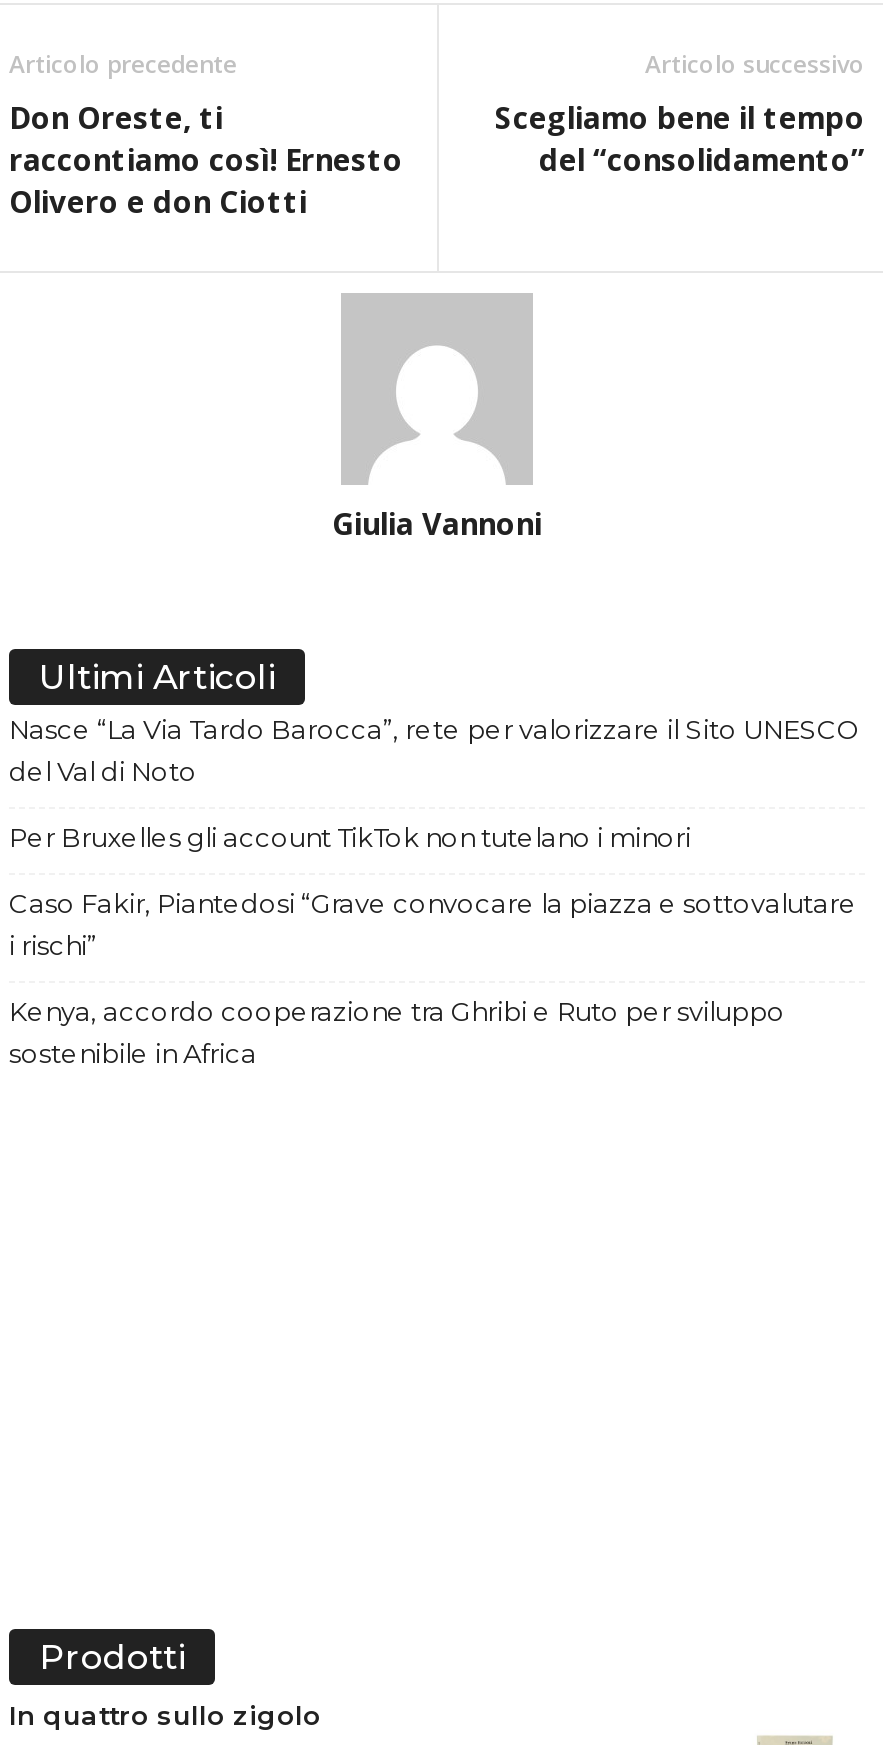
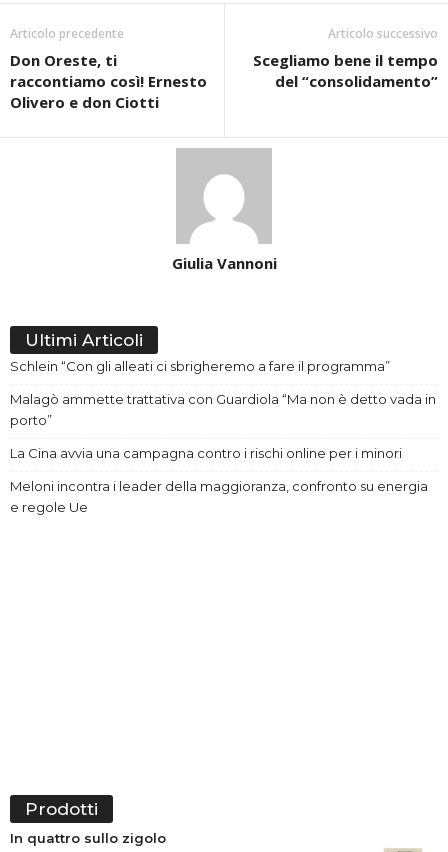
- Nasce “La Via Tardo Barocca”, rete per valorizzare il Sito UNESCO
- del Val di Noto
+ Schlein “Con gli alleati ci sbrigheremo a fare il programma”

- Per Bruxelles gli account TikTok non tutelano i minori
+ Malagò ammette trattativa con Guardiola “Ma non è detto vada in
+ porto”

- Caso Fakir, Piantedosi “Grave convocare la piazza e sottovalutare
- i rischi”
+ La Cina avvia una campagna contro i rischi online per i minori

- Kenya, accordo cooperazione tra Ghribi e Ruto per sviluppo
- sostenibile in Africa
+ Meloni incontra i leader della maggioranza, confronto su energia
+ e regole Ue
